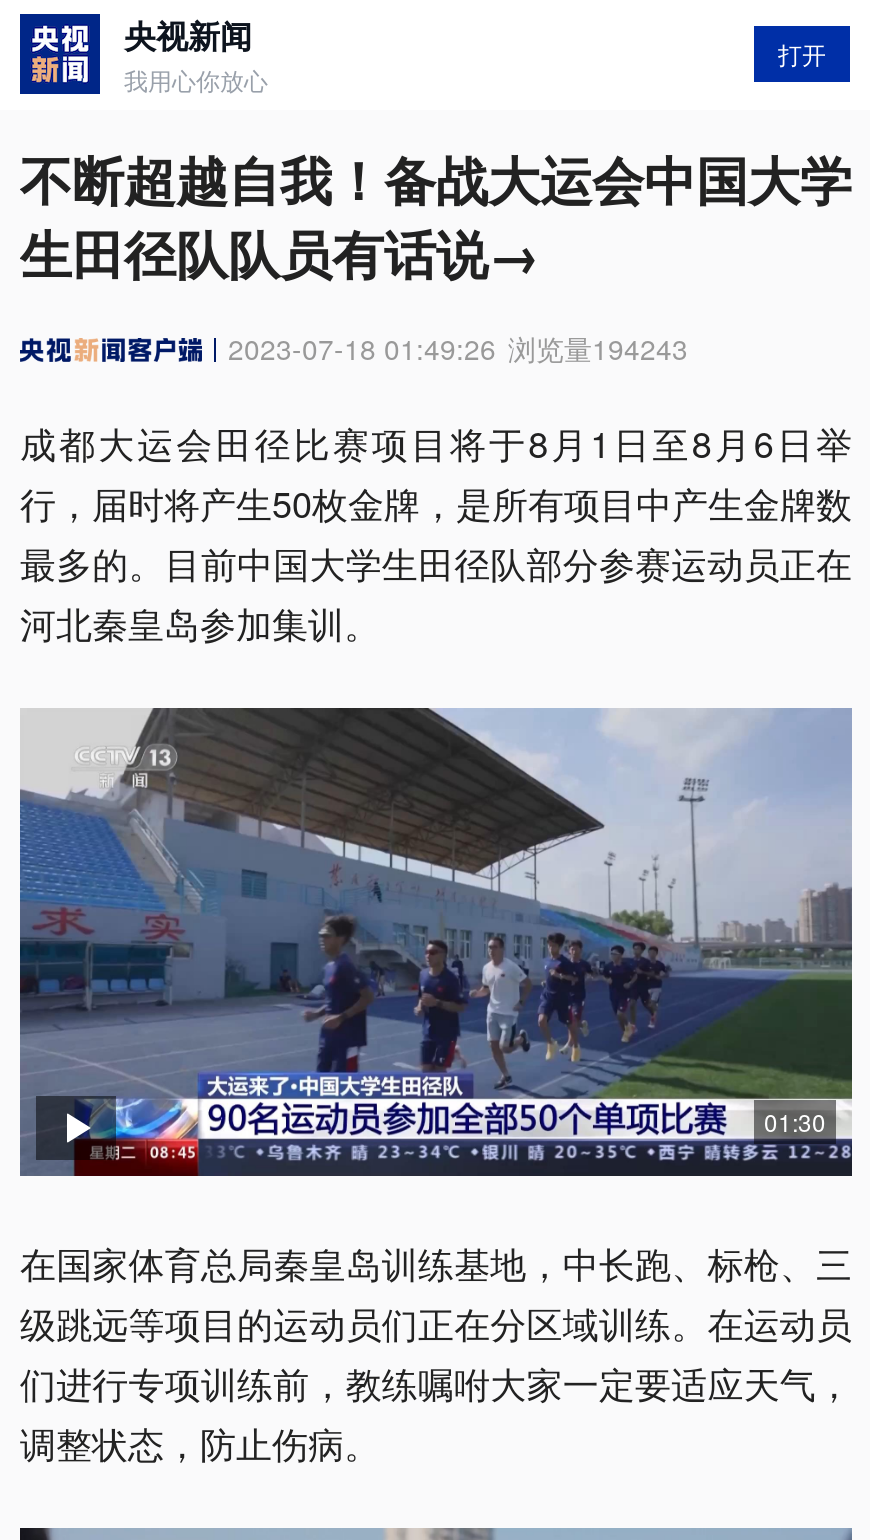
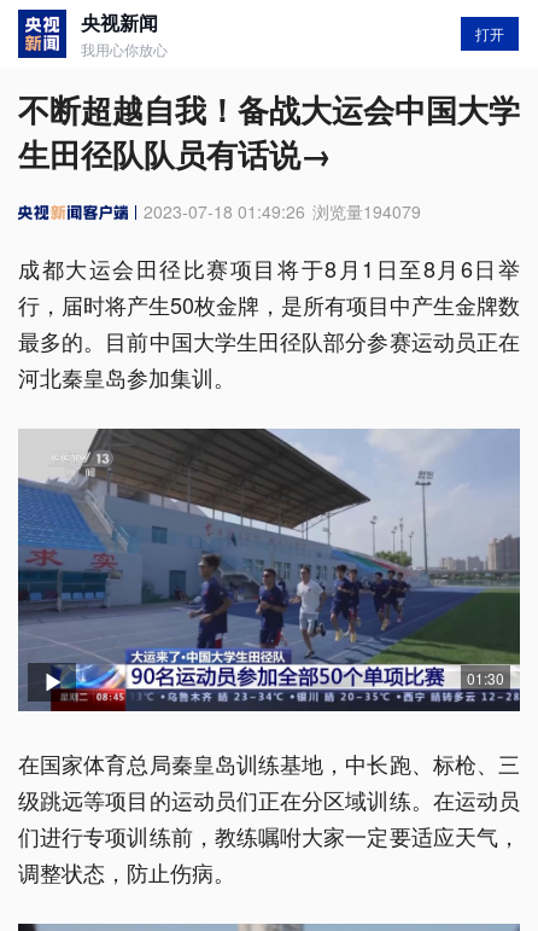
- 2023-07-18 01:49:26 浏览量194243
+ 2023-07-18 01:49:26 浏览量194079
